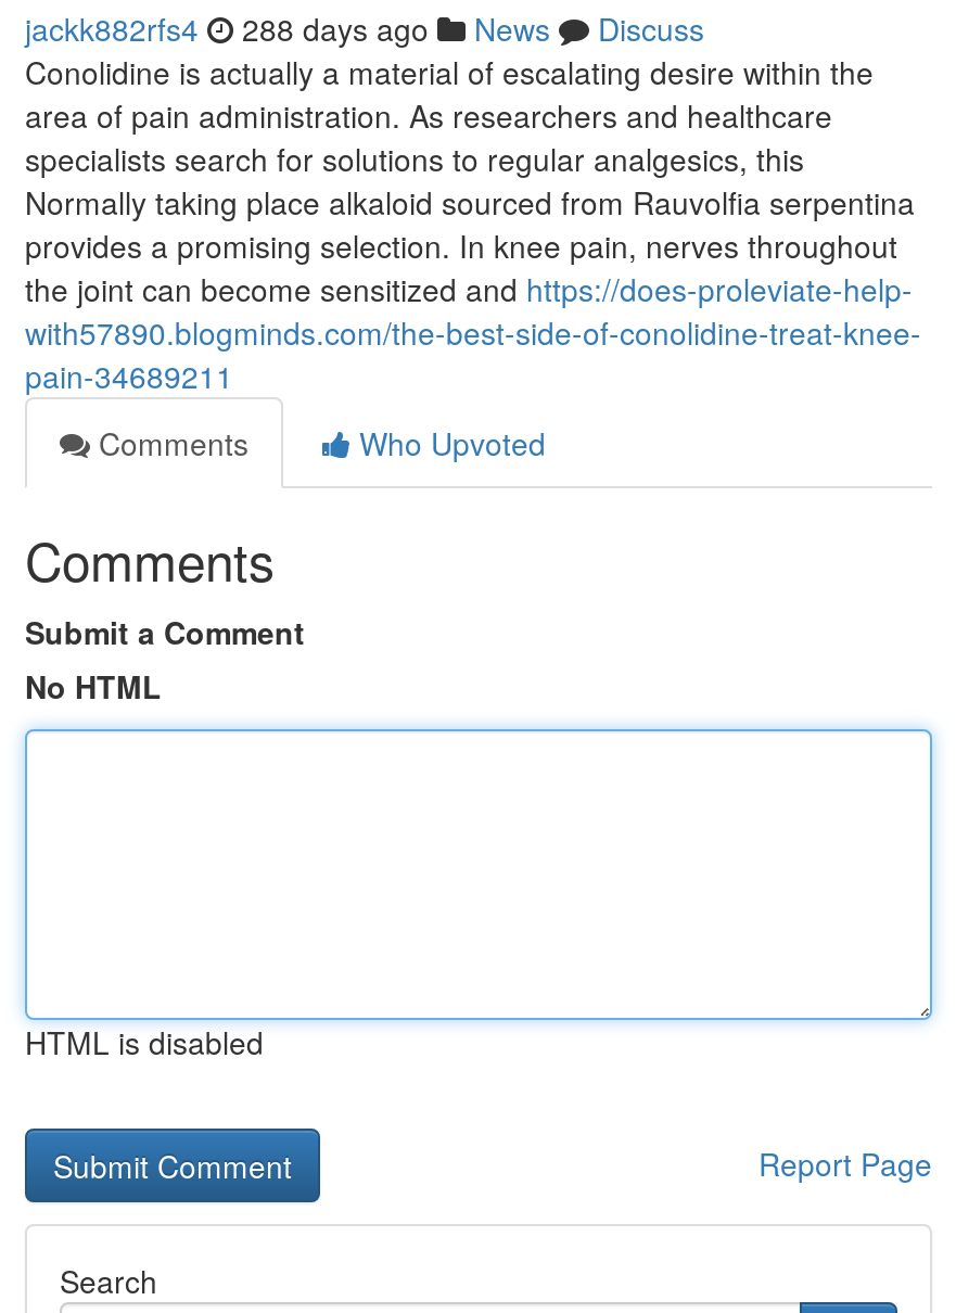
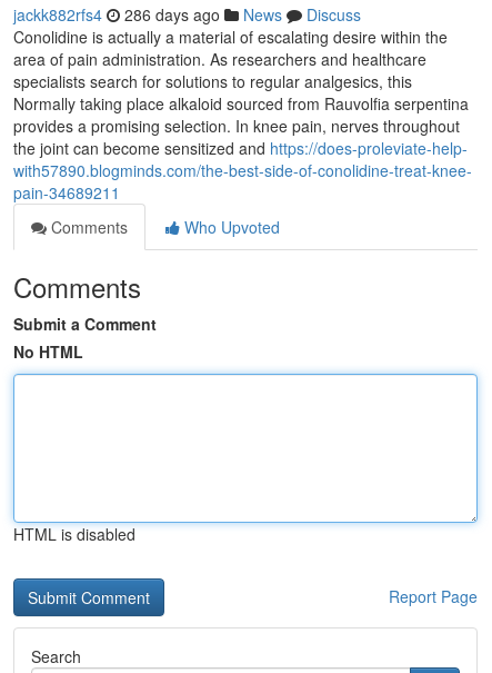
- jackk882rfs4 288 days ago News Discuss
+ jackk882rfs4 286 days ago News Discuss
